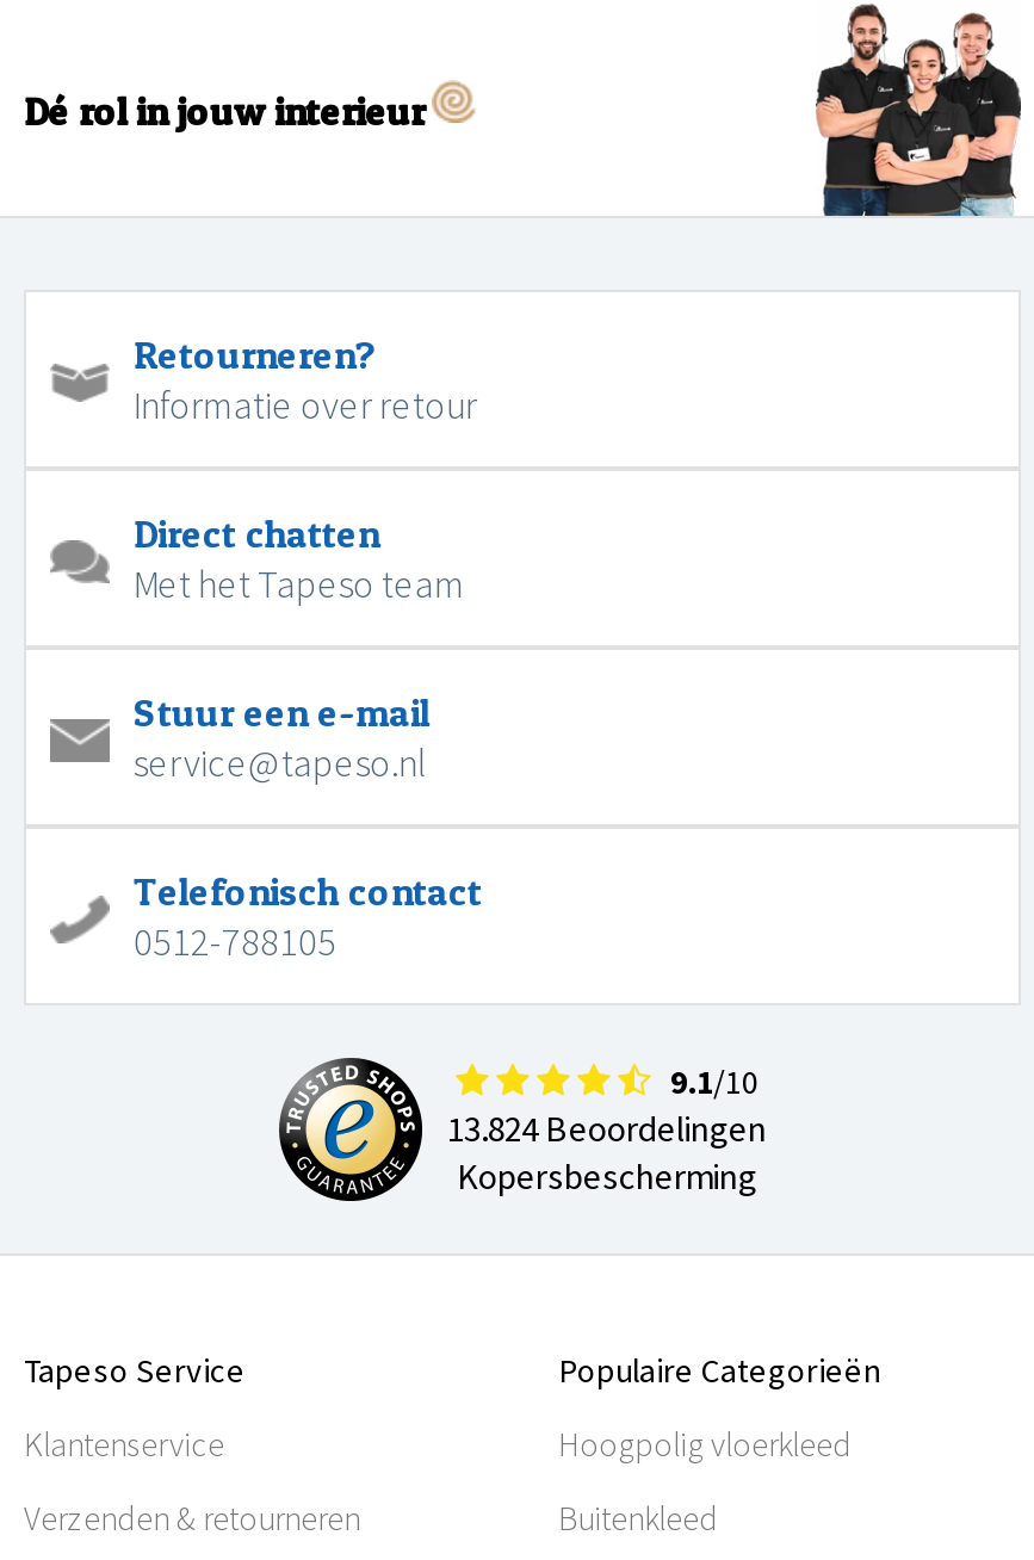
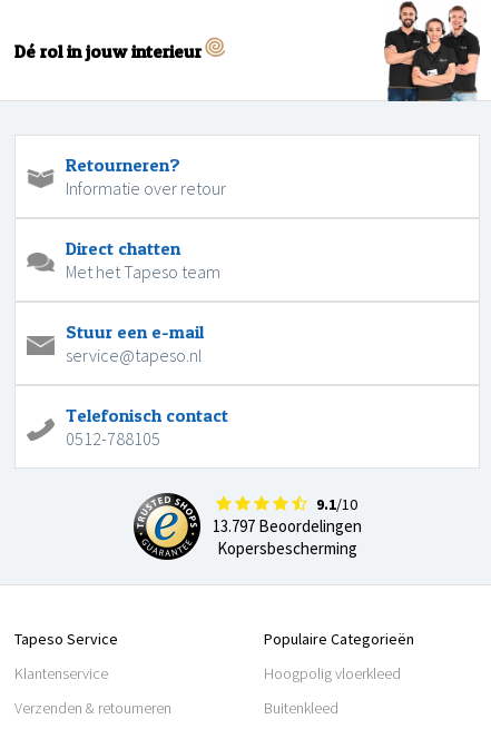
- 13.824 Beoordelingen
+ 13.797 Beoordelingen
